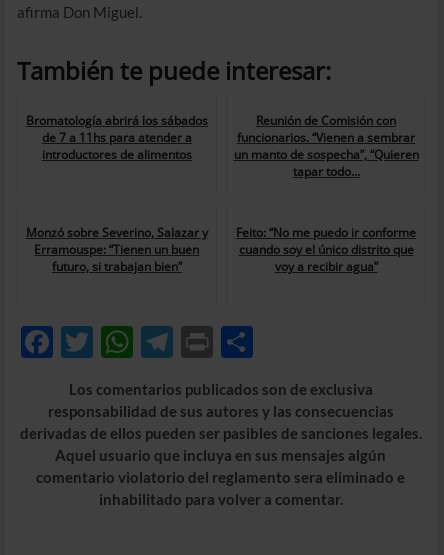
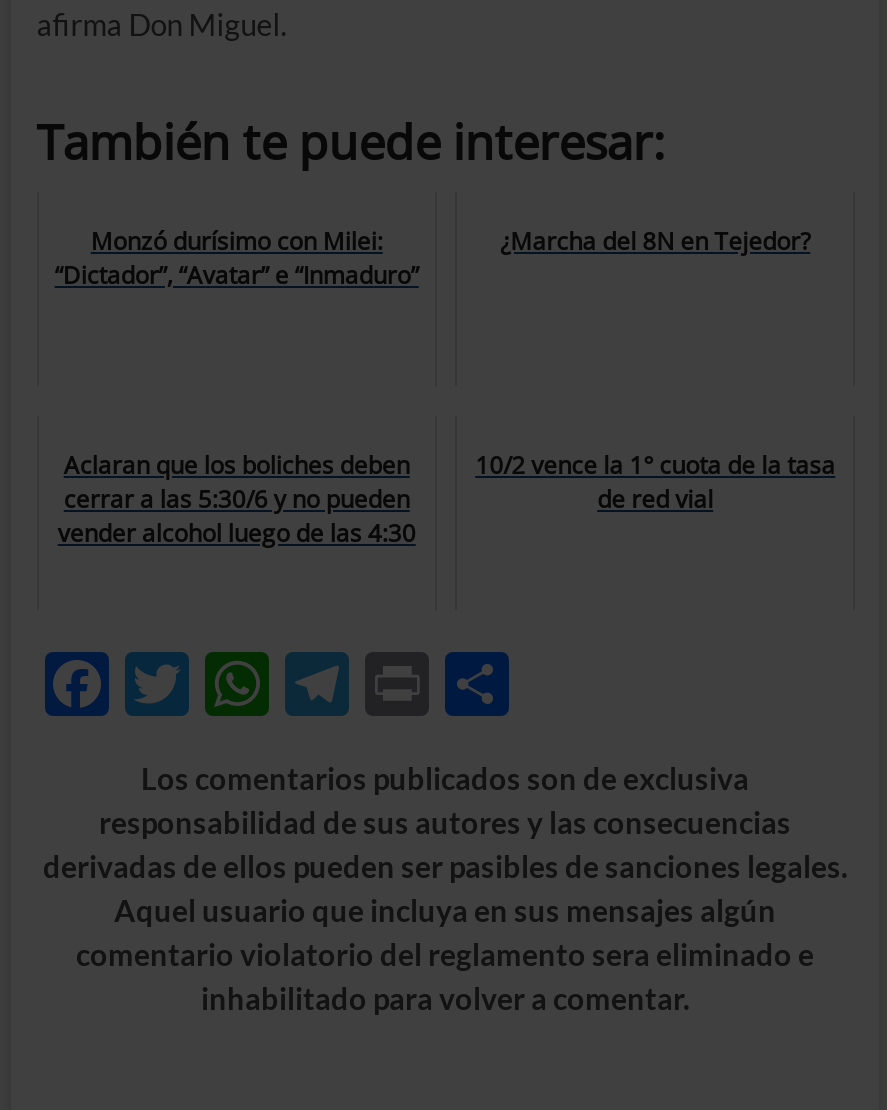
- Bromatología abrirá los sábados
- de 7 a 11hs para atender a
- introductores de alimentos
+ Monzó durísimo con Milei:
+ “Dictador”, “Avatar” e “Inmaduro”

- Reunión de Comisión con
- funcionarios. “Vienen a sembrar
- un manto de sospecha”, “Quieren
- tapar todo...
+ ¿Marcha del 8N en Tejedor?

- Monzó sobre Severino, Salazar y
- Erramouspe: “Tienen un buen
- futuro, si trabajan bien”
+ Aclaran que los boliches deben
+ cerrar a las 5:30/6 y no pueden
+ vender alcohol luego de las 4:30

- Feito: “No me puedo ir conforme
- cuando soy el único distrito que
- voy a recibir agua”
+ 10/2 vence la 1° cuota de la tasa
+ de red vial
